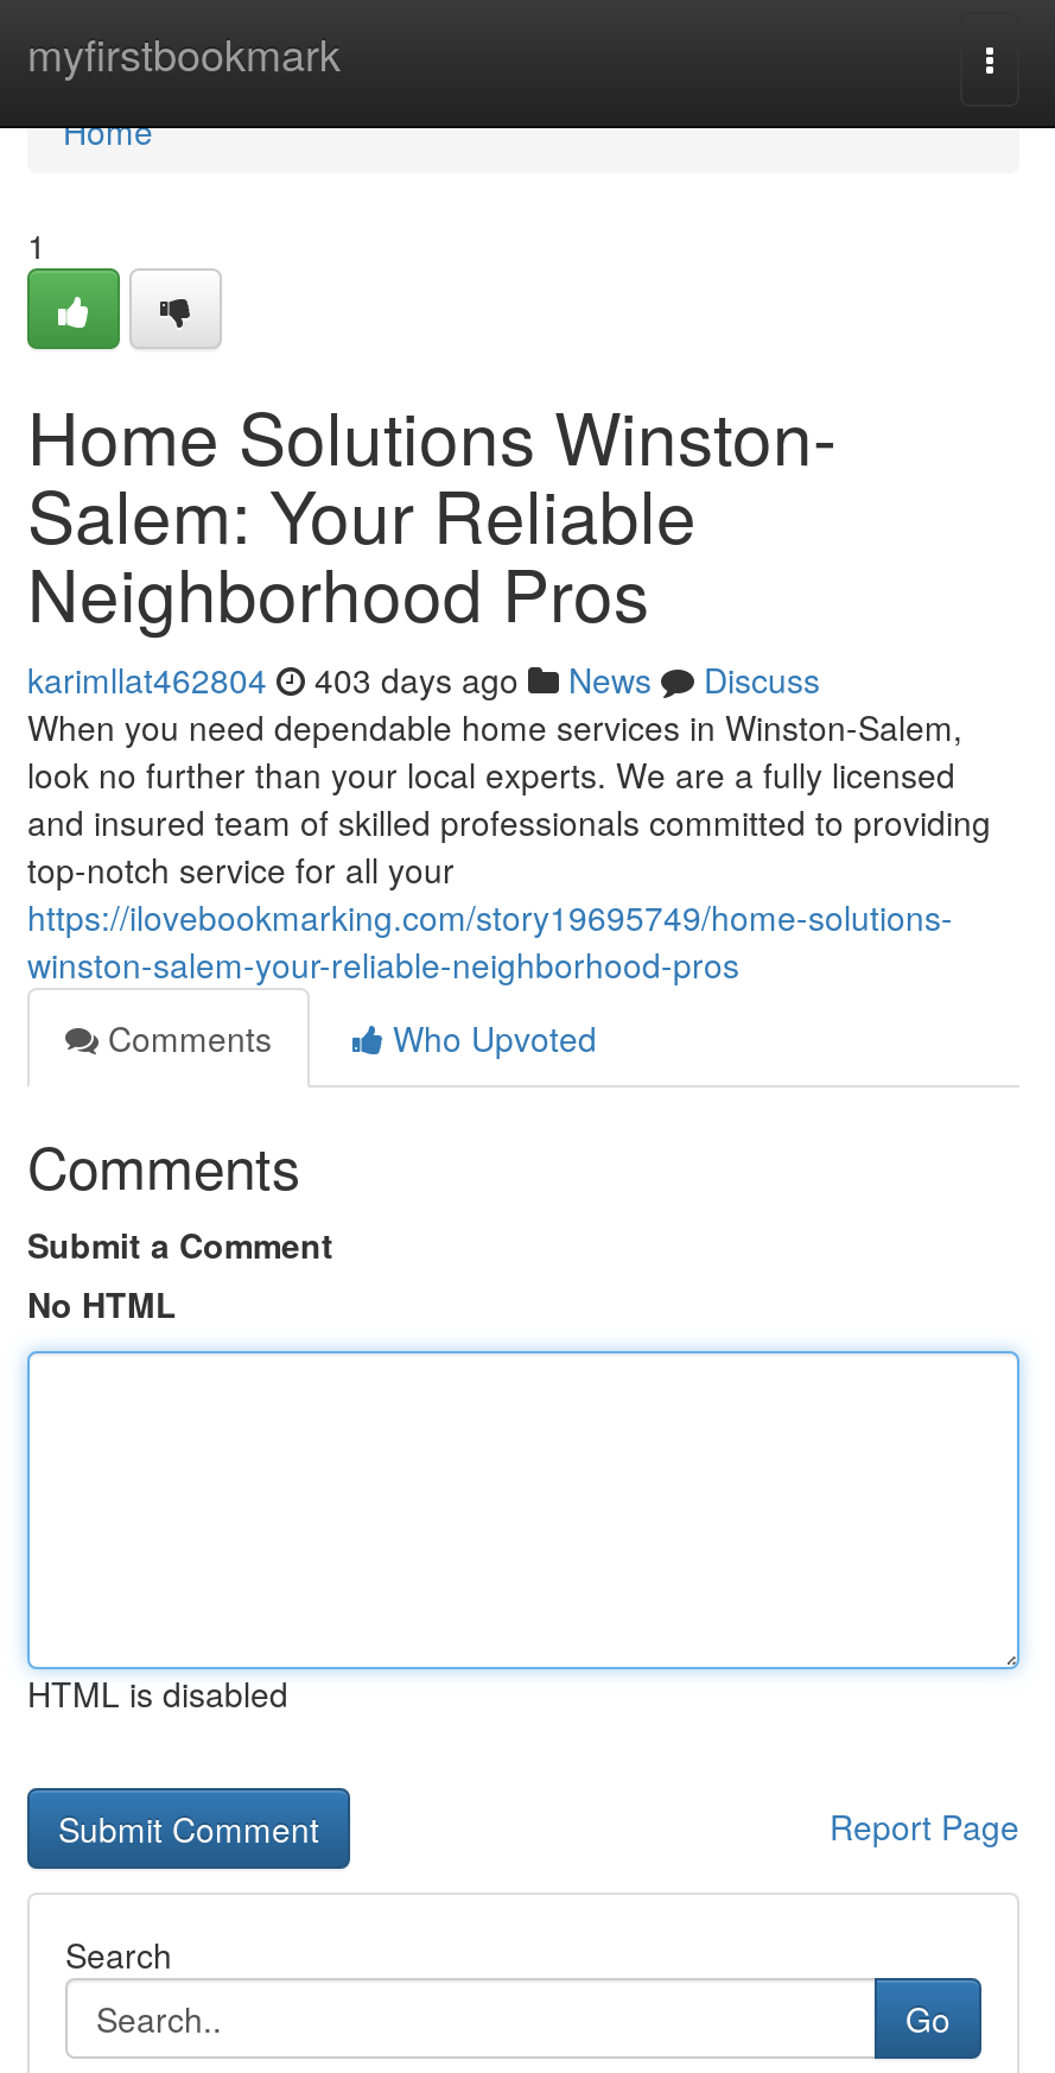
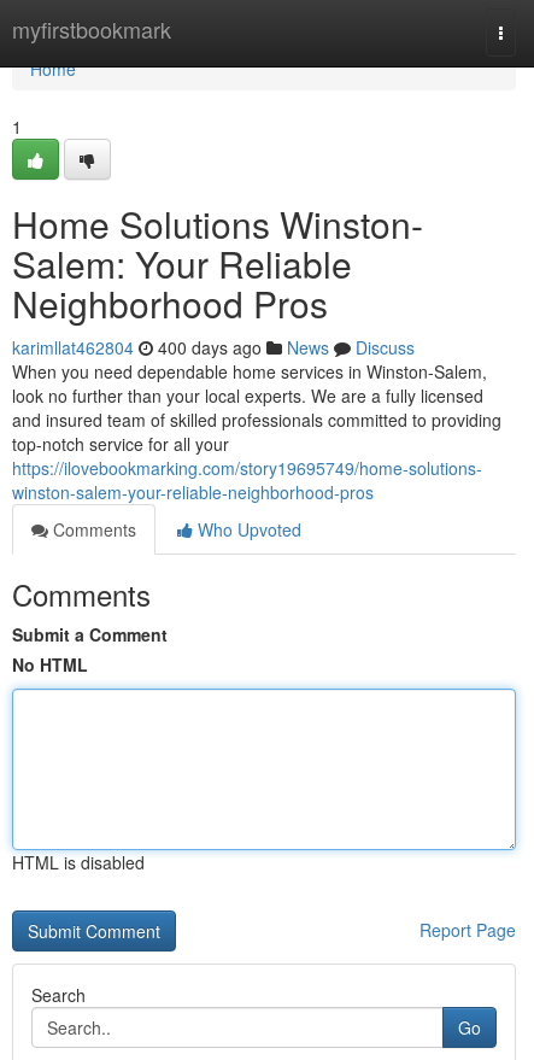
- karimllat462804 403 days ago News Discuss
+ karimllat462804 400 days ago News Discuss
